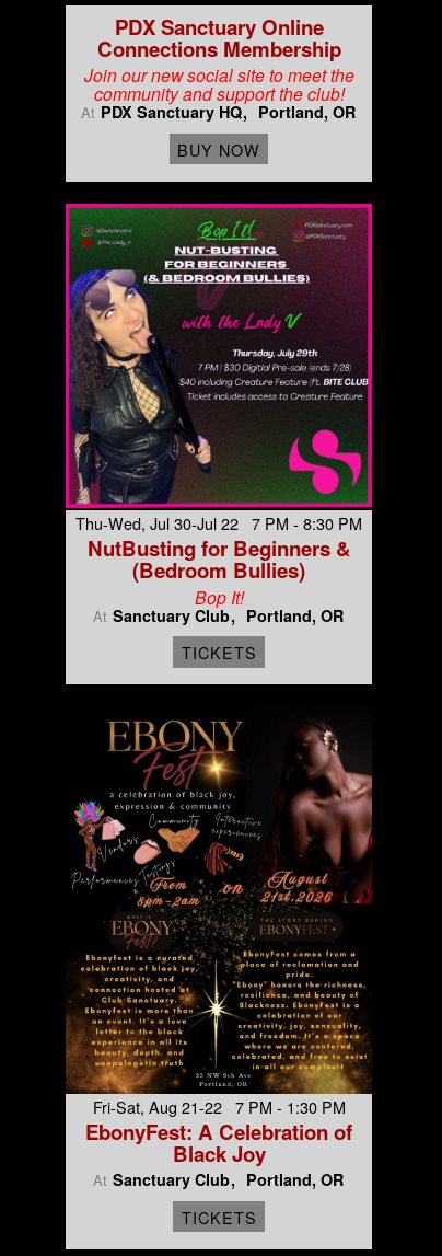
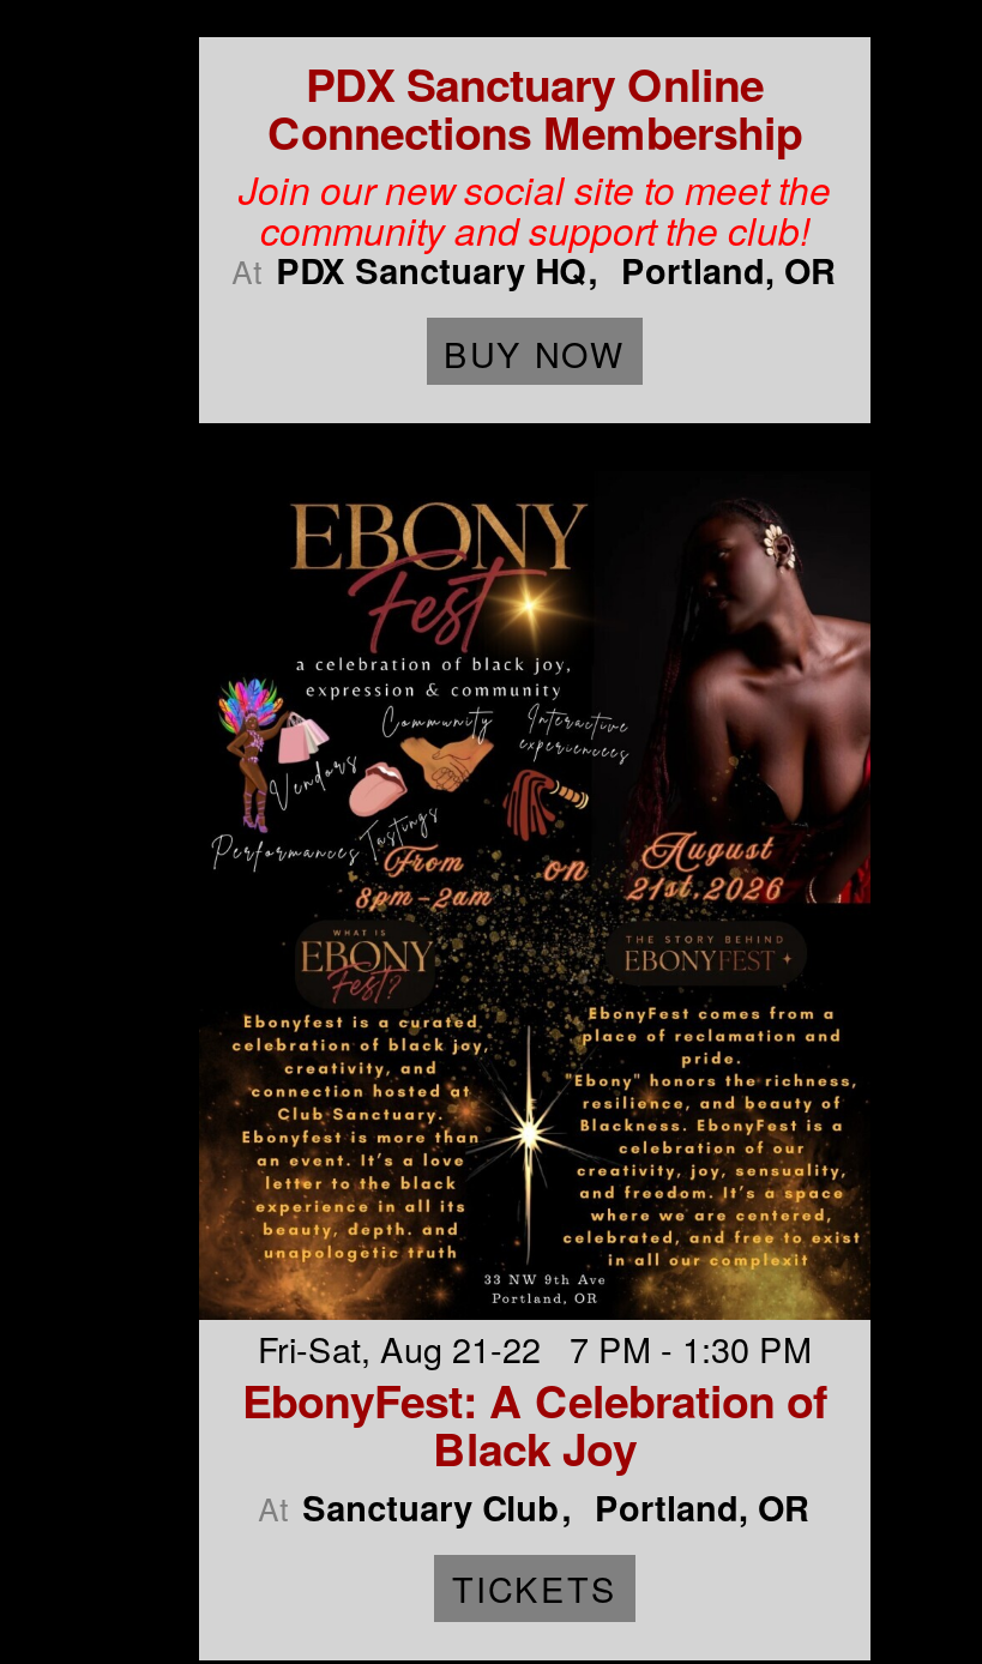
- [image]
- Thu-Wed, Jul 30-Jul 22 7 PM - 8:30 PM
- NutBusting for Beginners &
- (Bedroom Bullies)
- Bop It!
- At Sanctuary Club
- Portland, OR
- TICKETS
